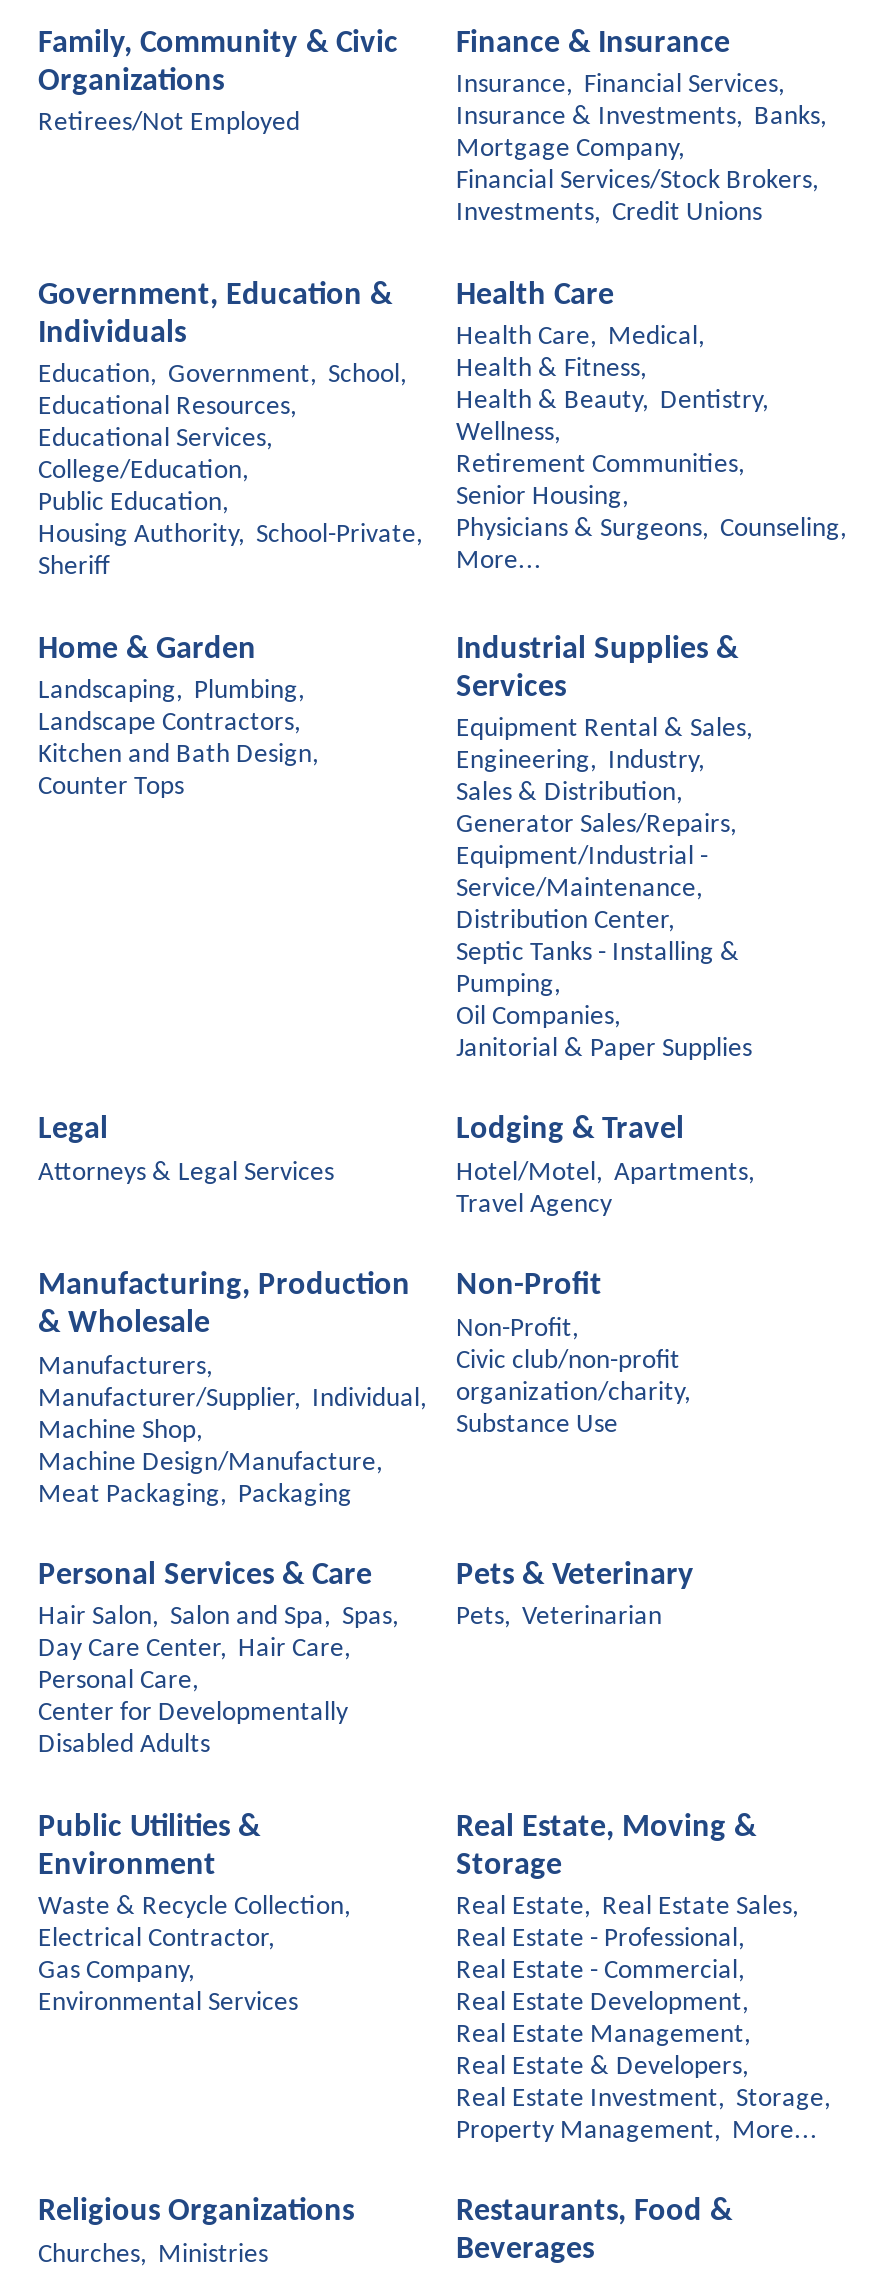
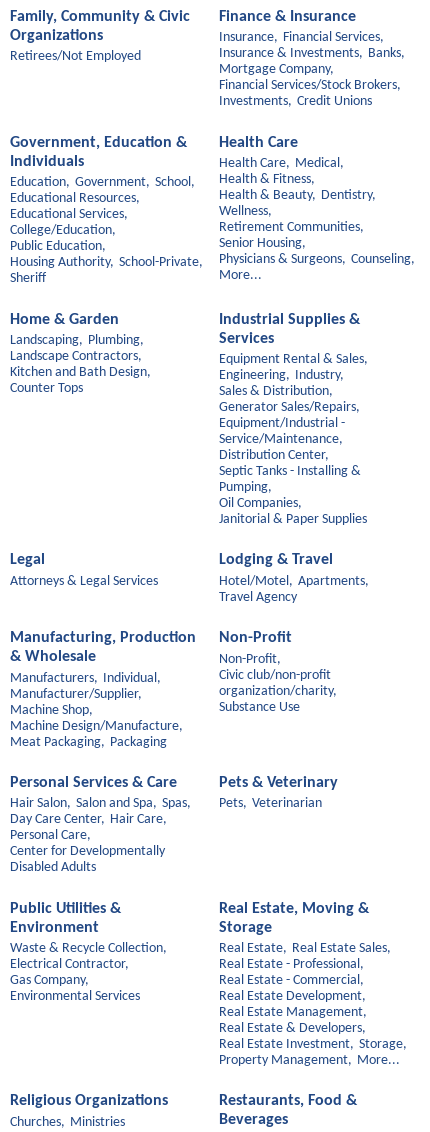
- Manufacturers,
- Manufacturer/Supplier, Individual,
+ Manufacturers, Individual,
+ Manufacturer/Supplier,
